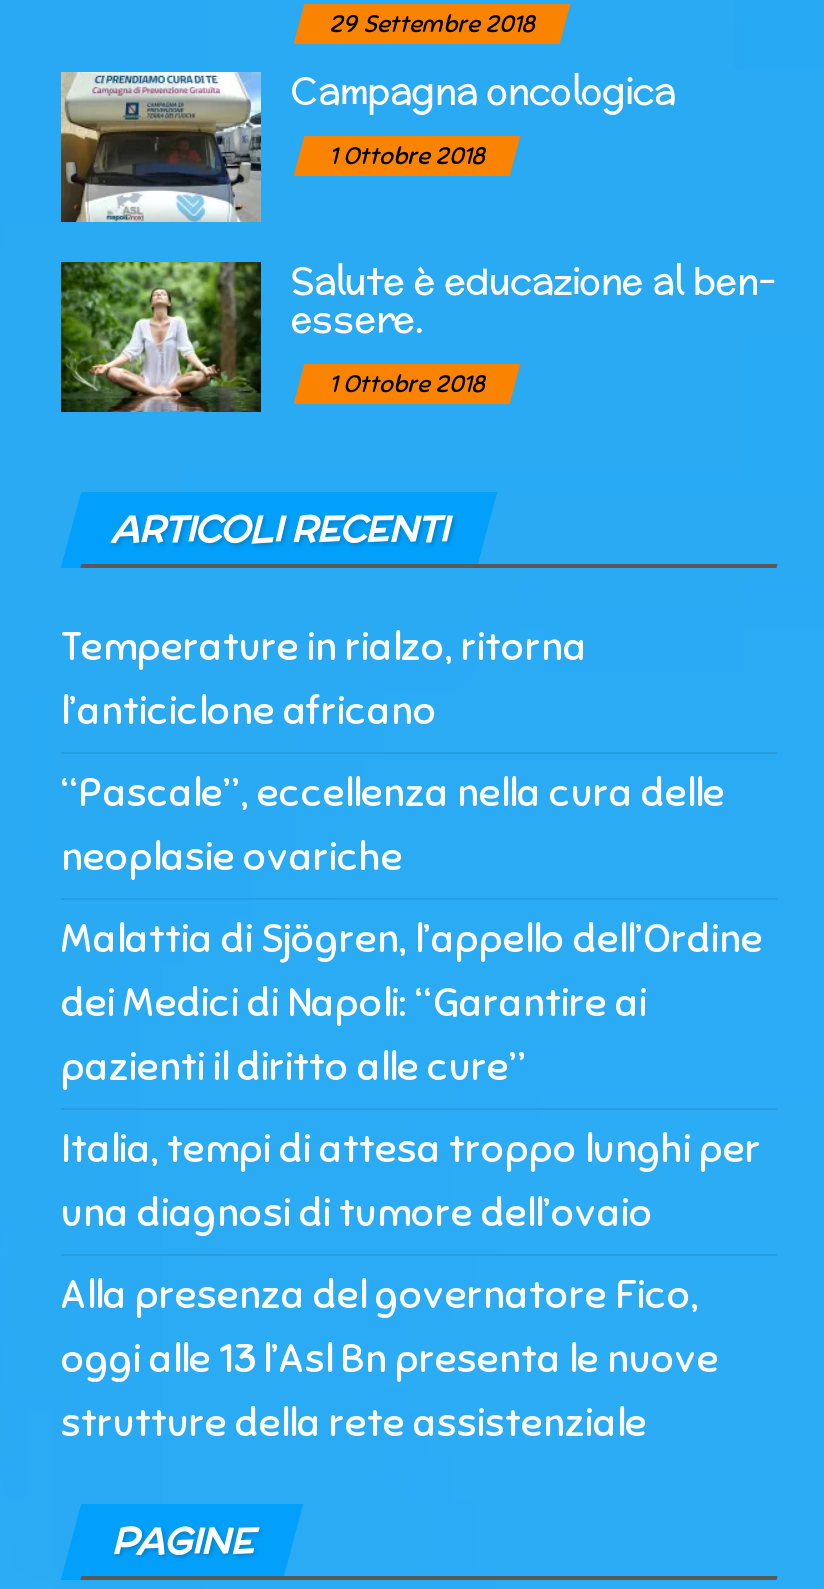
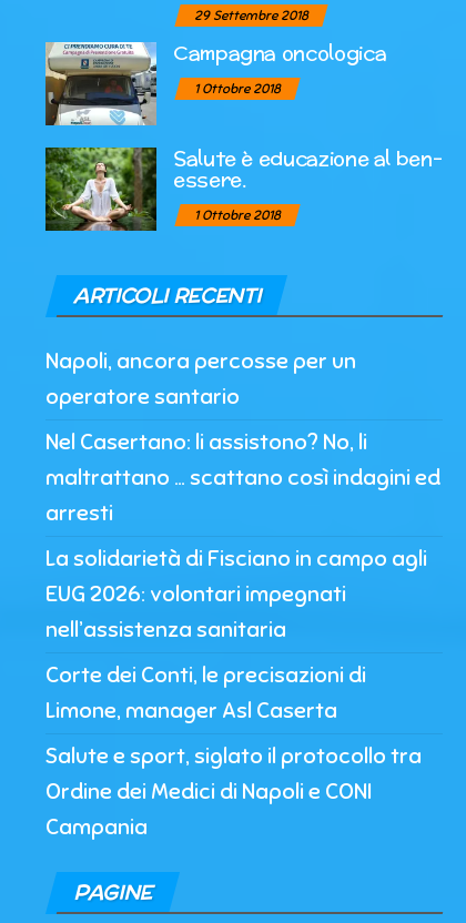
- Temperature in rialzo, ritorna
- l’anticiclone africano
+ Napoli, ancora percosse per un
+ operatore santario

- “Pascale”, eccellenza nella cura delle
- neoplasie ovariche
+ Nel Casertano: li assistono? No, li
+ maltrattano … scattano così indagini ed
+ arresti

- Malattia di Sjögren, l’appello dell’Ordine
- dei Medici di Napoli: “Garantire ai
- pazienti il diritto alle cure”
+ La solidarietà di Fisciano in campo agli
+ EUG 2026: volontari impegnati
+ nell’assistenza sanitaria

- Italia, tempi di attesa troppo lunghi per
- una diagnosi di tumore dell’ovaio
+ Corte dei Conti, le precisazioni di
+ Limone, manager Asl Caserta

- Alla presenza del governatore Fico,
- oggi alle 13 l’Asl Bn presenta le nuove
- strutture della rete assistenziale
+ Salute e sport, siglato il protocollo tra
+ Ordine dei Medici di Napoli e CONI
+ Campania
